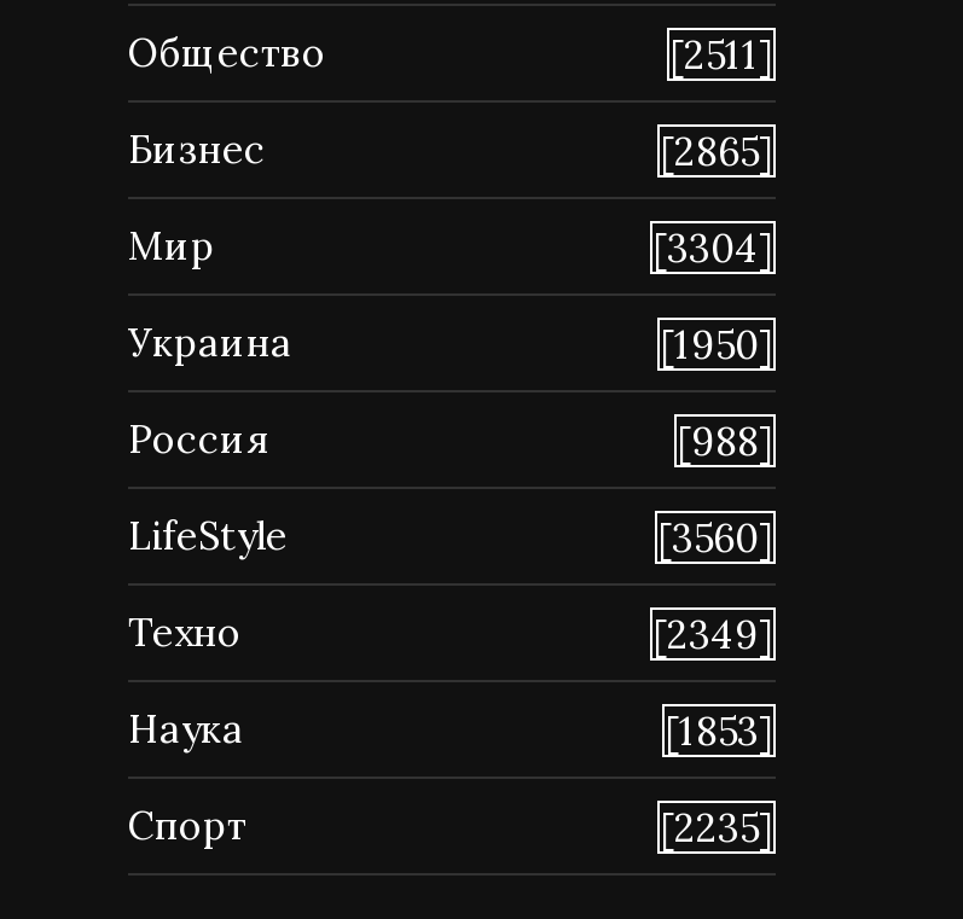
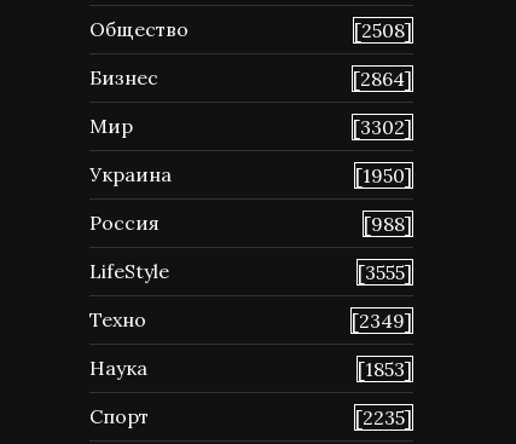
- [2511]
+ [2508]

- [2865]
+ [2864]

- [3304]
+ [3302]

- [3560]
+ [3555]
